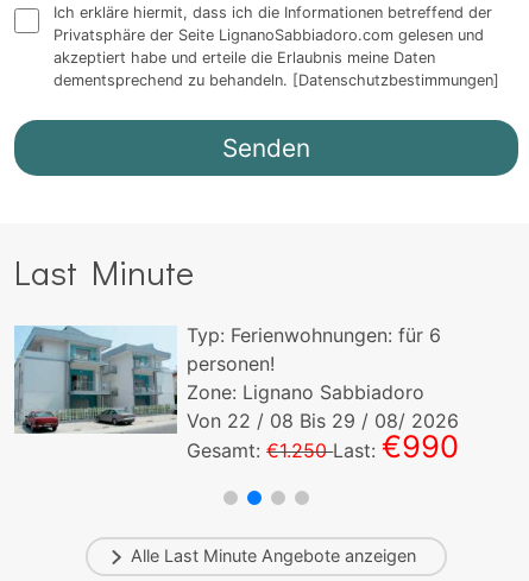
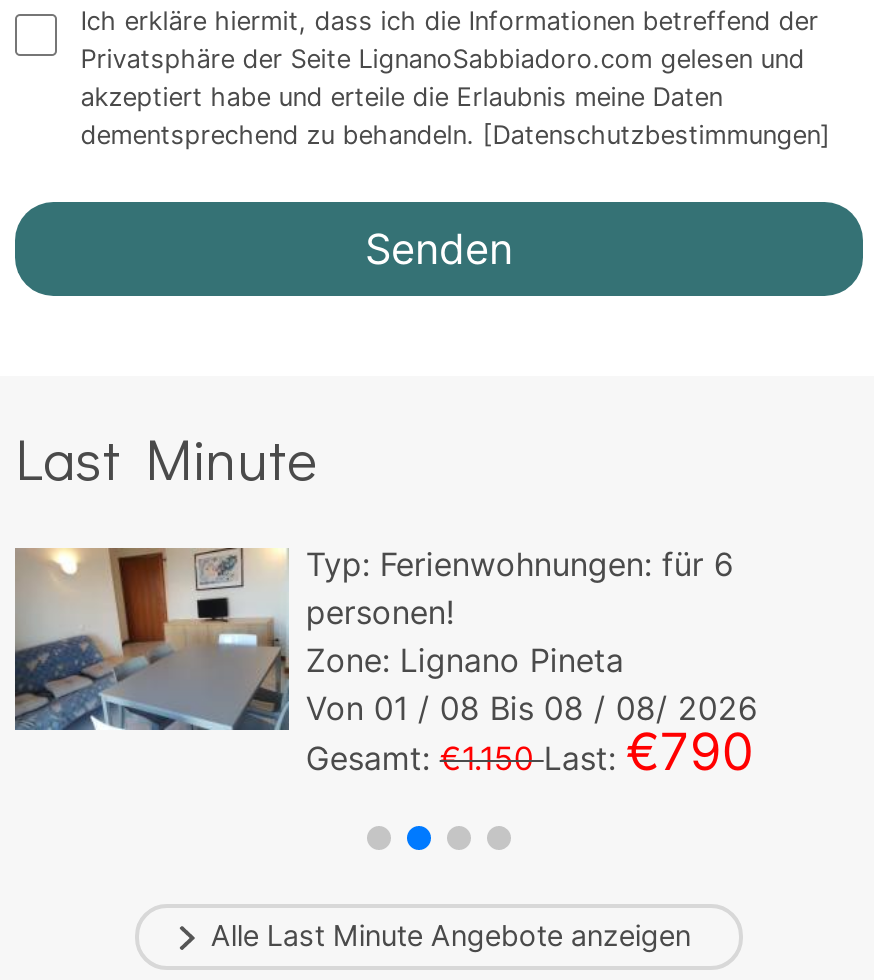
- [image]
- Zone: Lignano Sabbiadoro
+ [image]
+ Zone: Lignano Pineta

- Von 22 / 08 Bis 29 / 08/ 2026
+ Von 01 / 08 Bis 08 / 08/ 2026

- Gesamt: €1.250Last:€990
+ Gesamt: €1.150Last:€790
